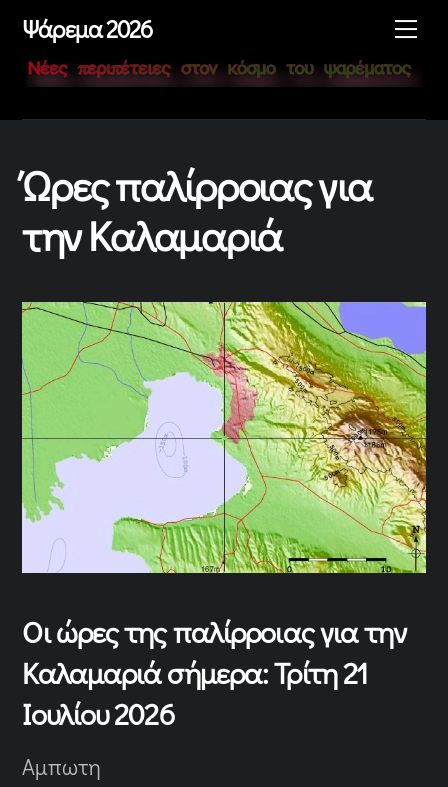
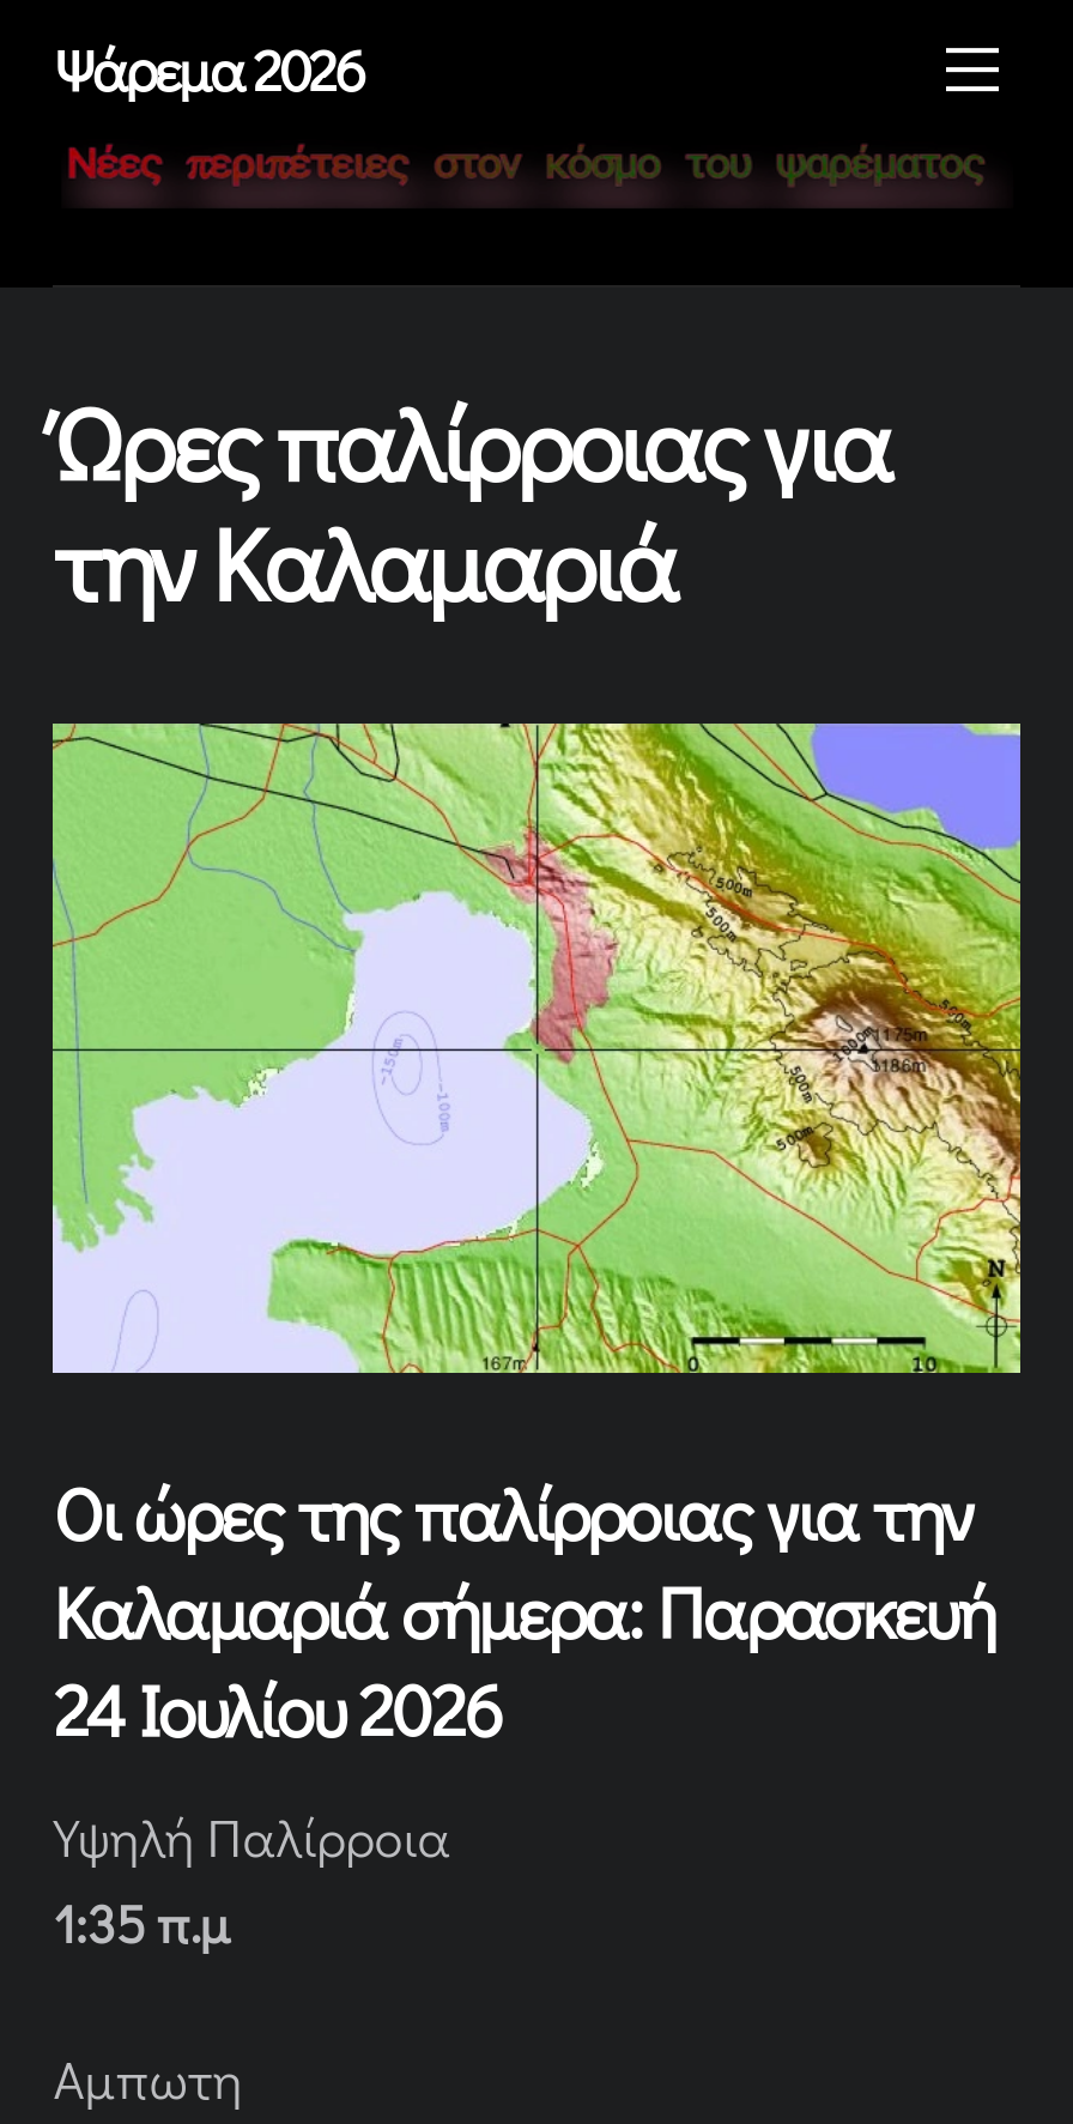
- Καλαμαριά σήμερα:Τρίτη 21
- Ιουλίου 2026
+ Καλαμαριά σήμερα: Παρασκευή
+ 24 Ιουλίου 2026
+ Υψηλή Παλίρροια
+ 1:35 π.μ
